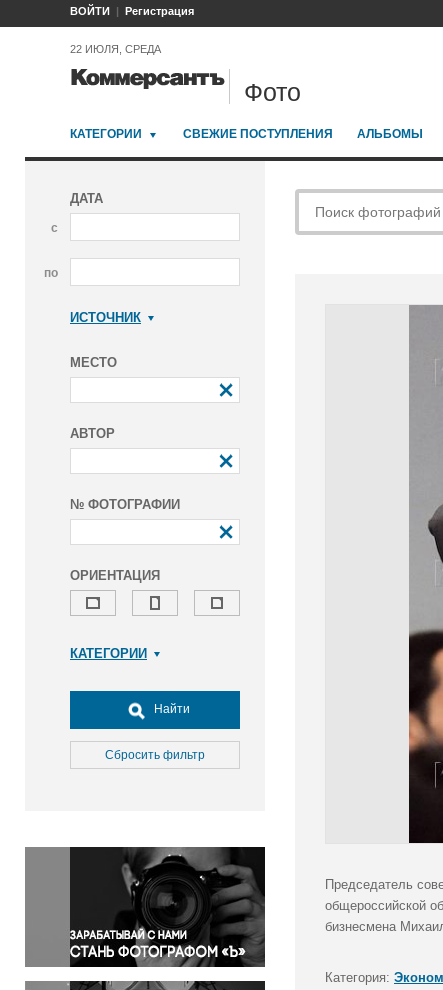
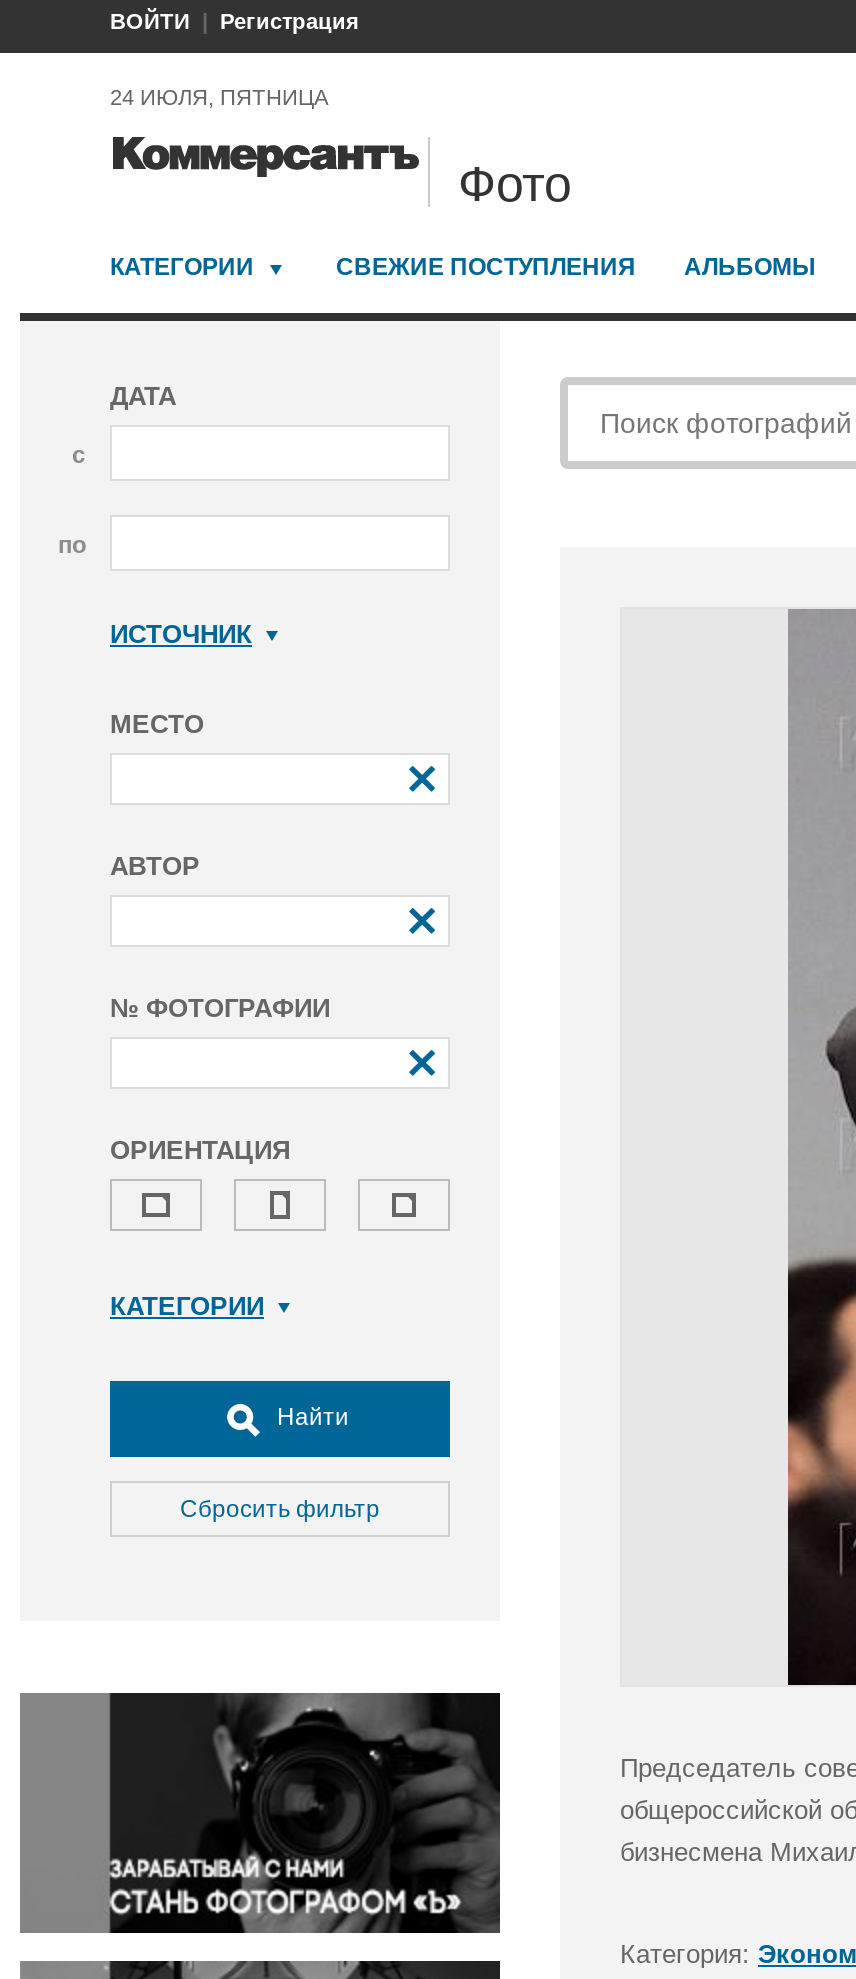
- 22 ИЮЛЯ, СРЕДА
+ 24 ИЮЛЯ, ПЯТНИЦА
